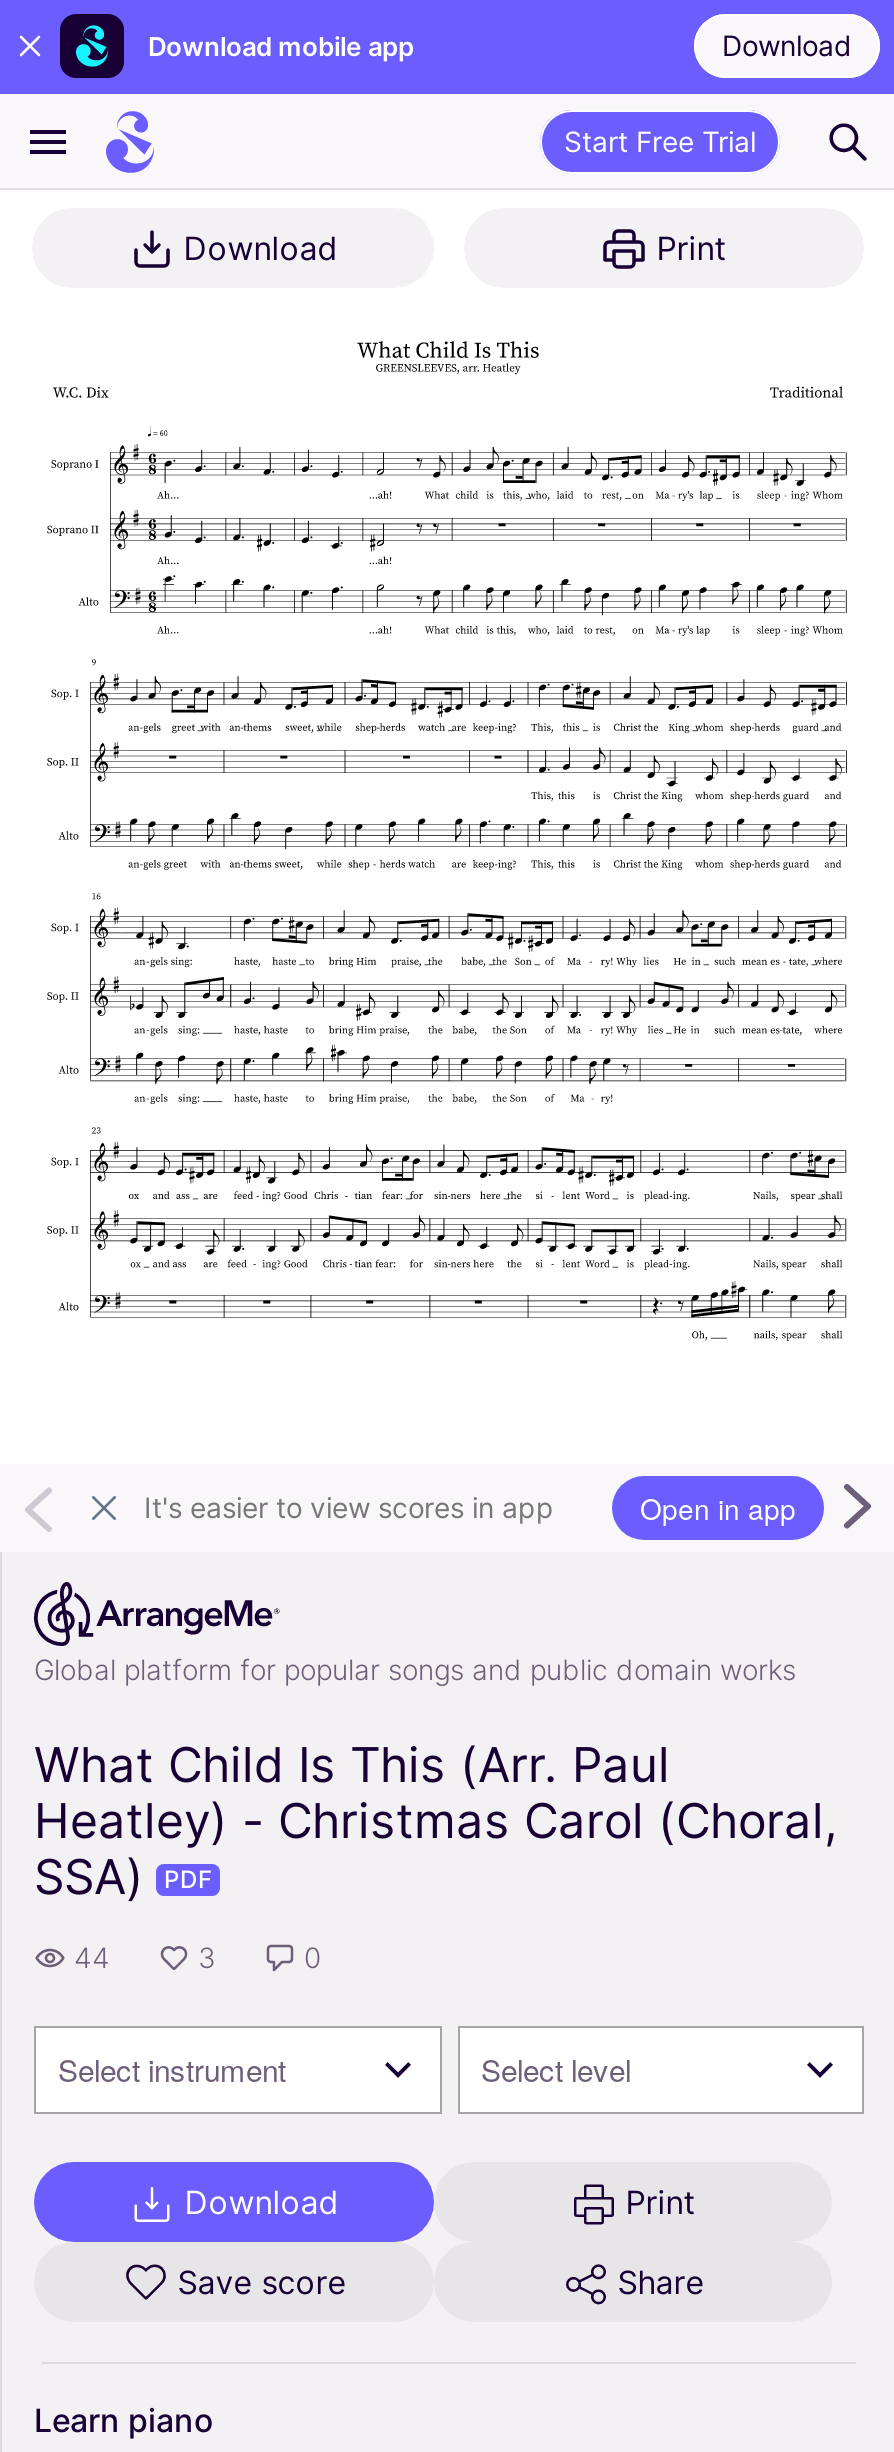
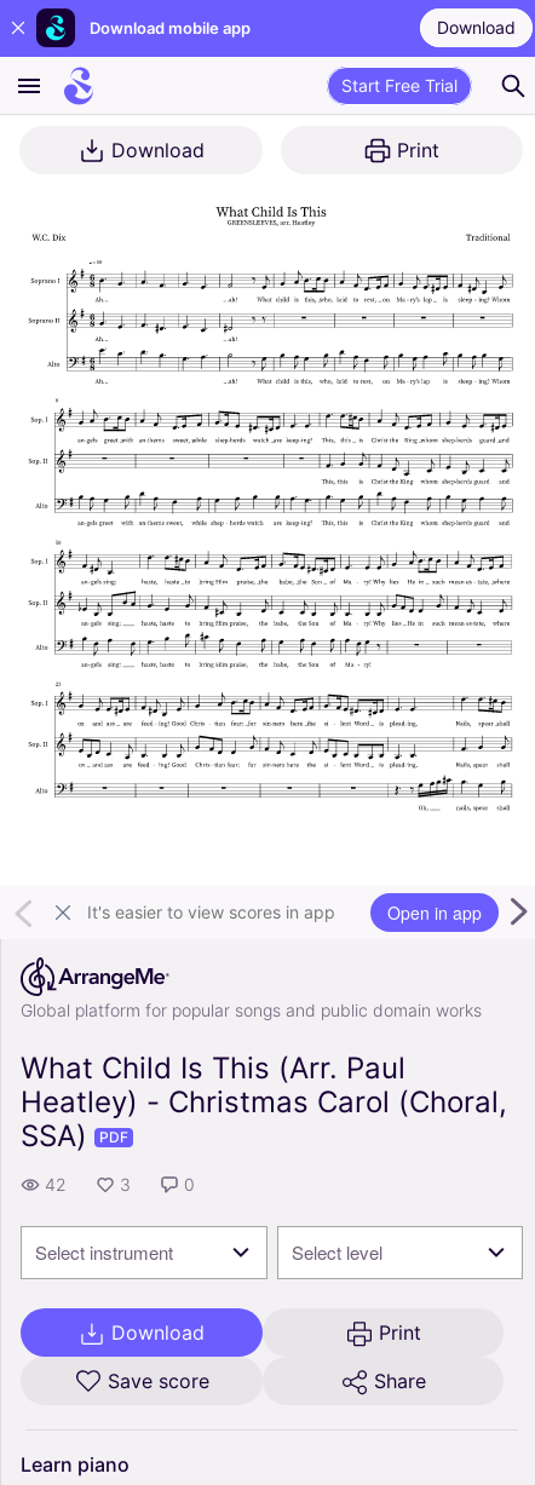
- 44
+ 42
